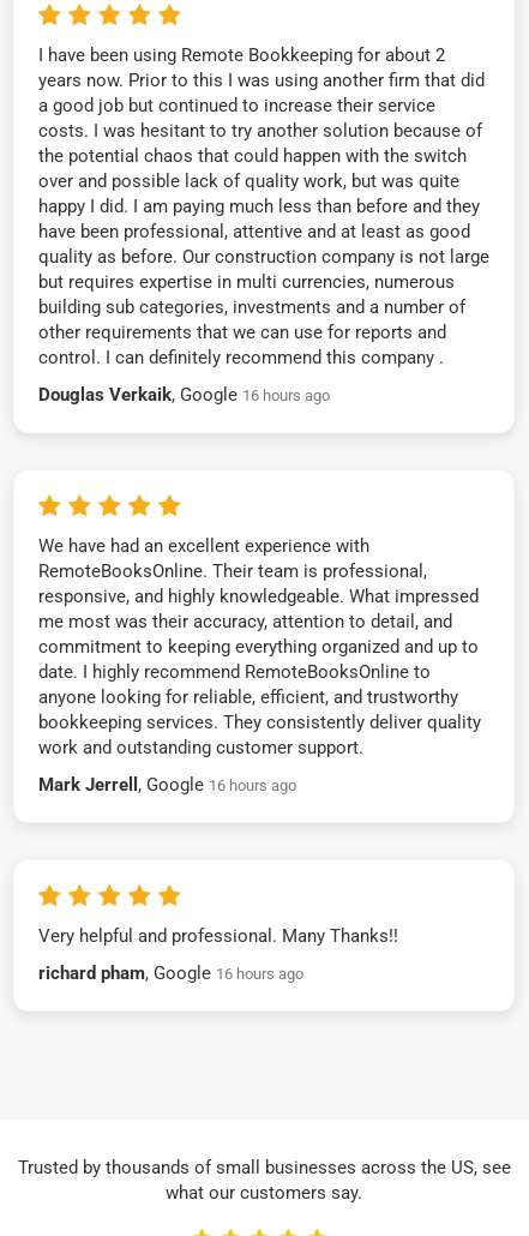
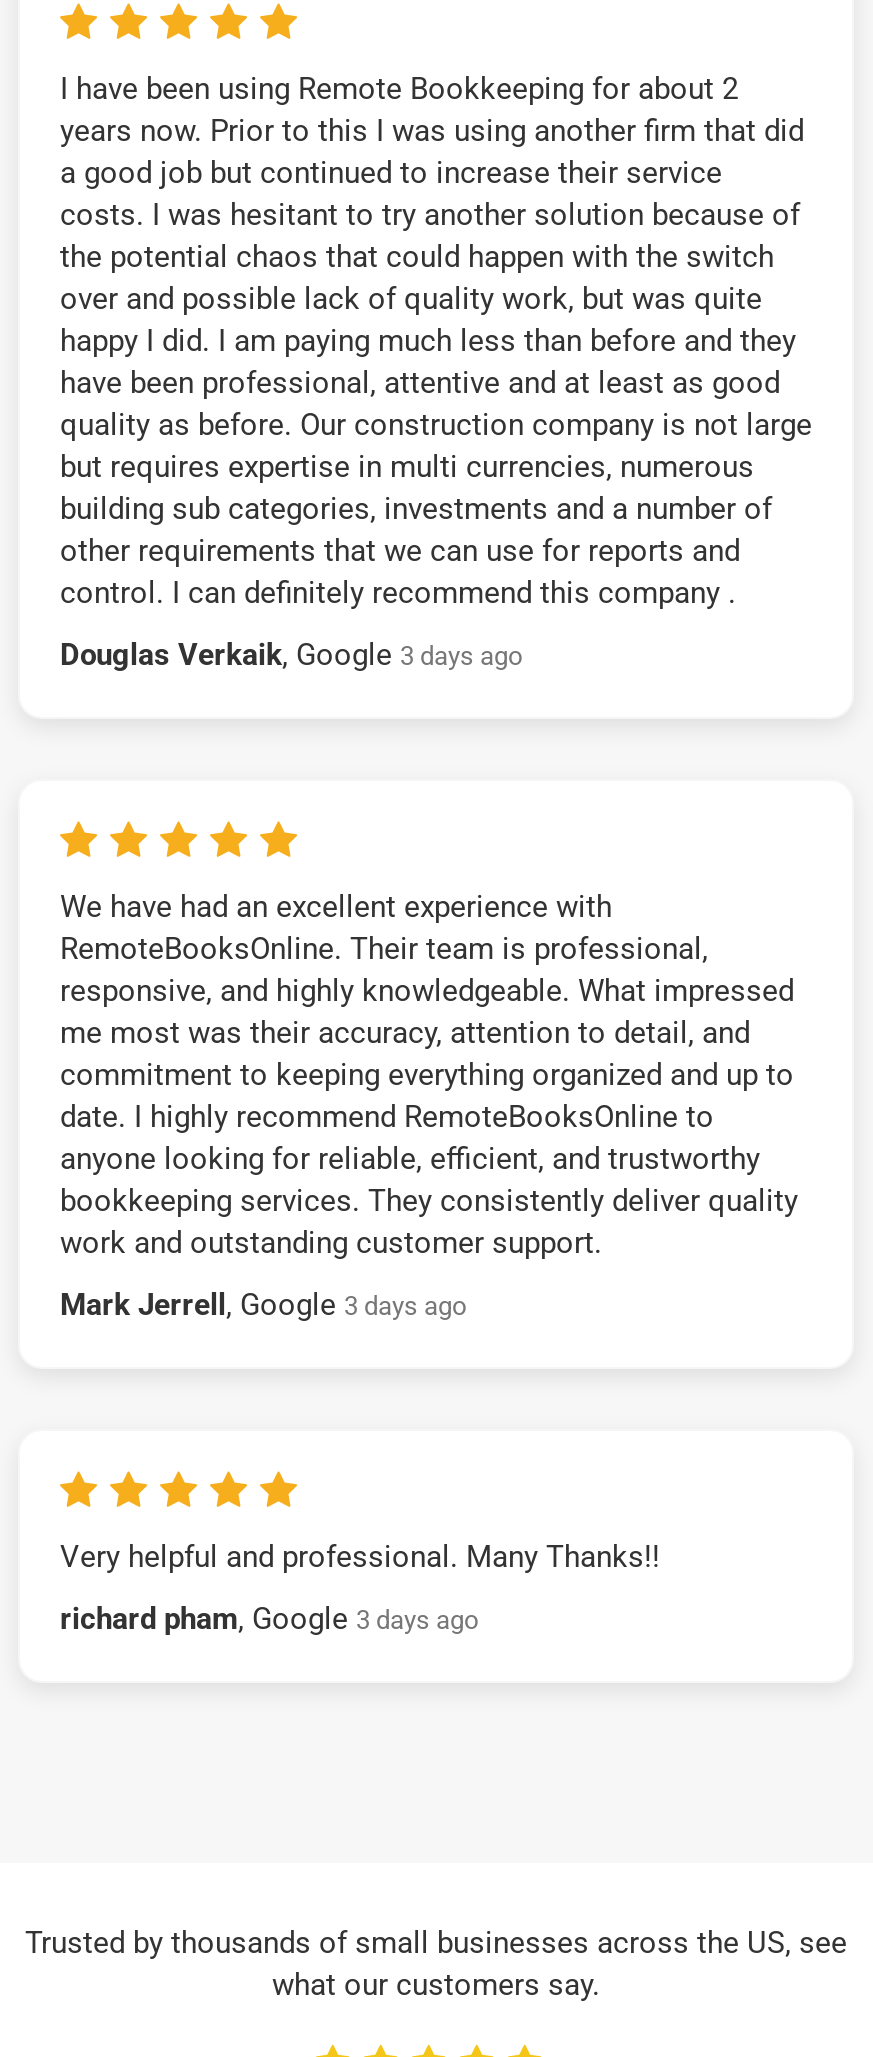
- Douglas Verkaik, Google 16 hours ago
+ Douglas Verkaik, Google 3 days ago

- Mark Jerrell, Google 16 hours ago
+ Mark Jerrell, Google 3 days ago

- richard pham, Google 16 hours ago
+ richard pham, Google 3 days ago
